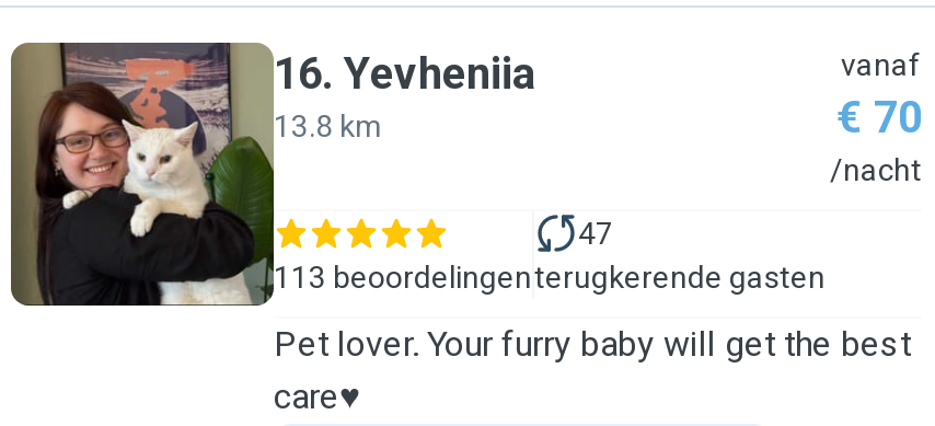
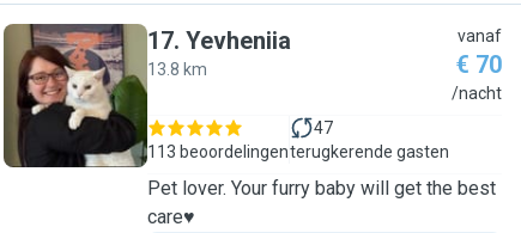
- 16. Yevheniia
+ 17. Yevheniia
